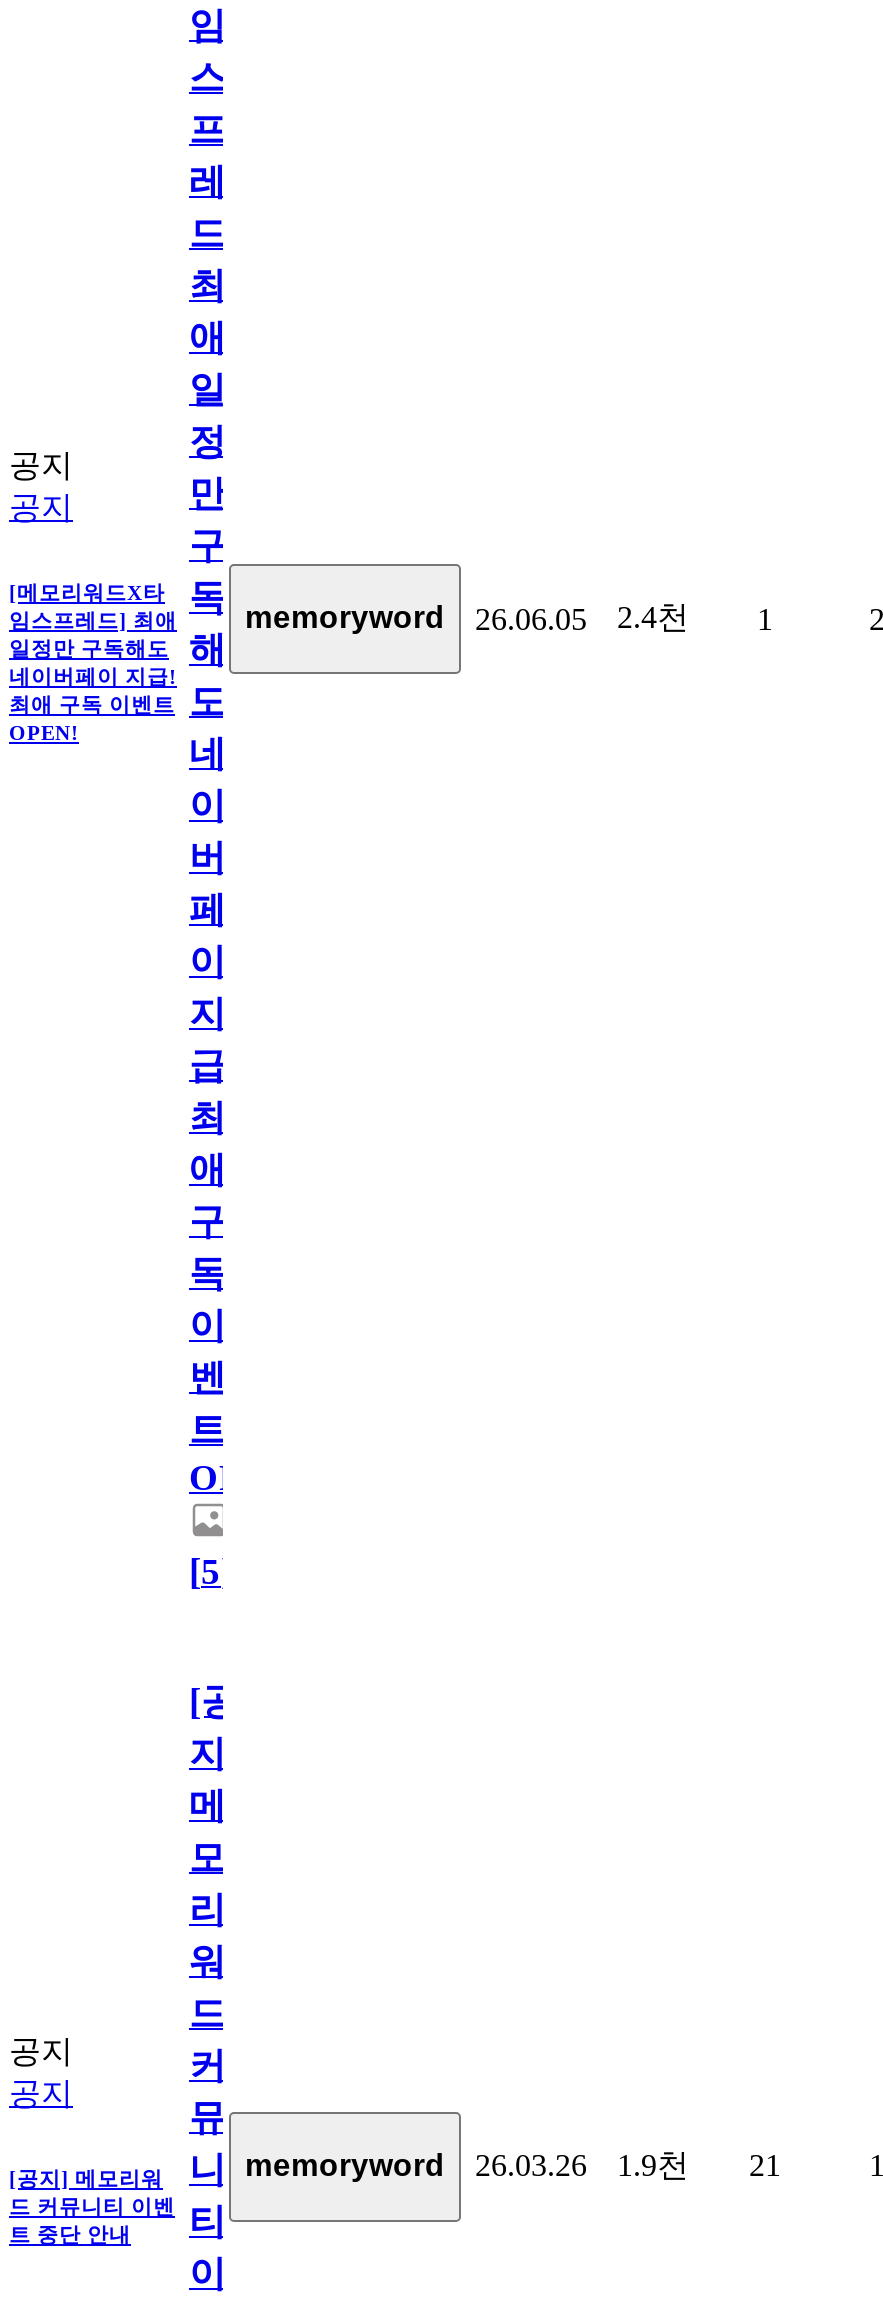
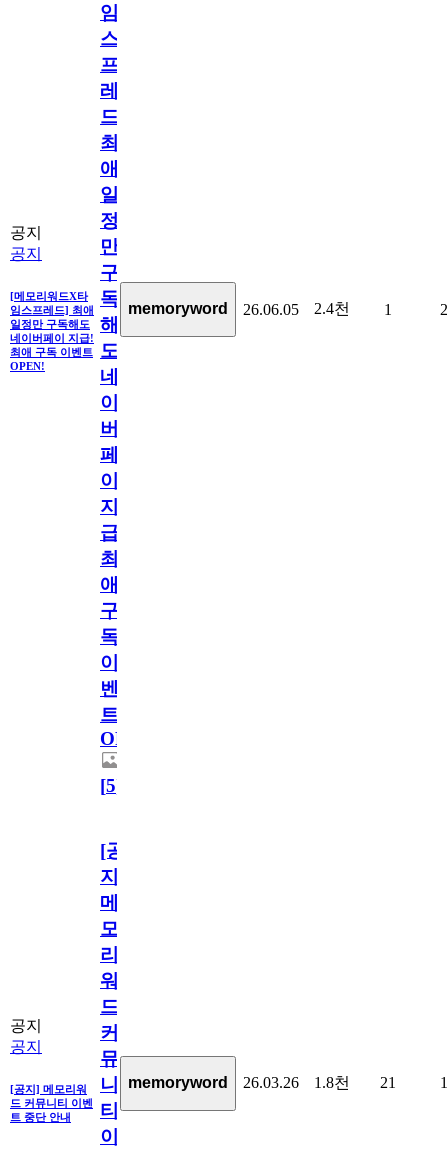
- 1.9천
+ 1.8천
